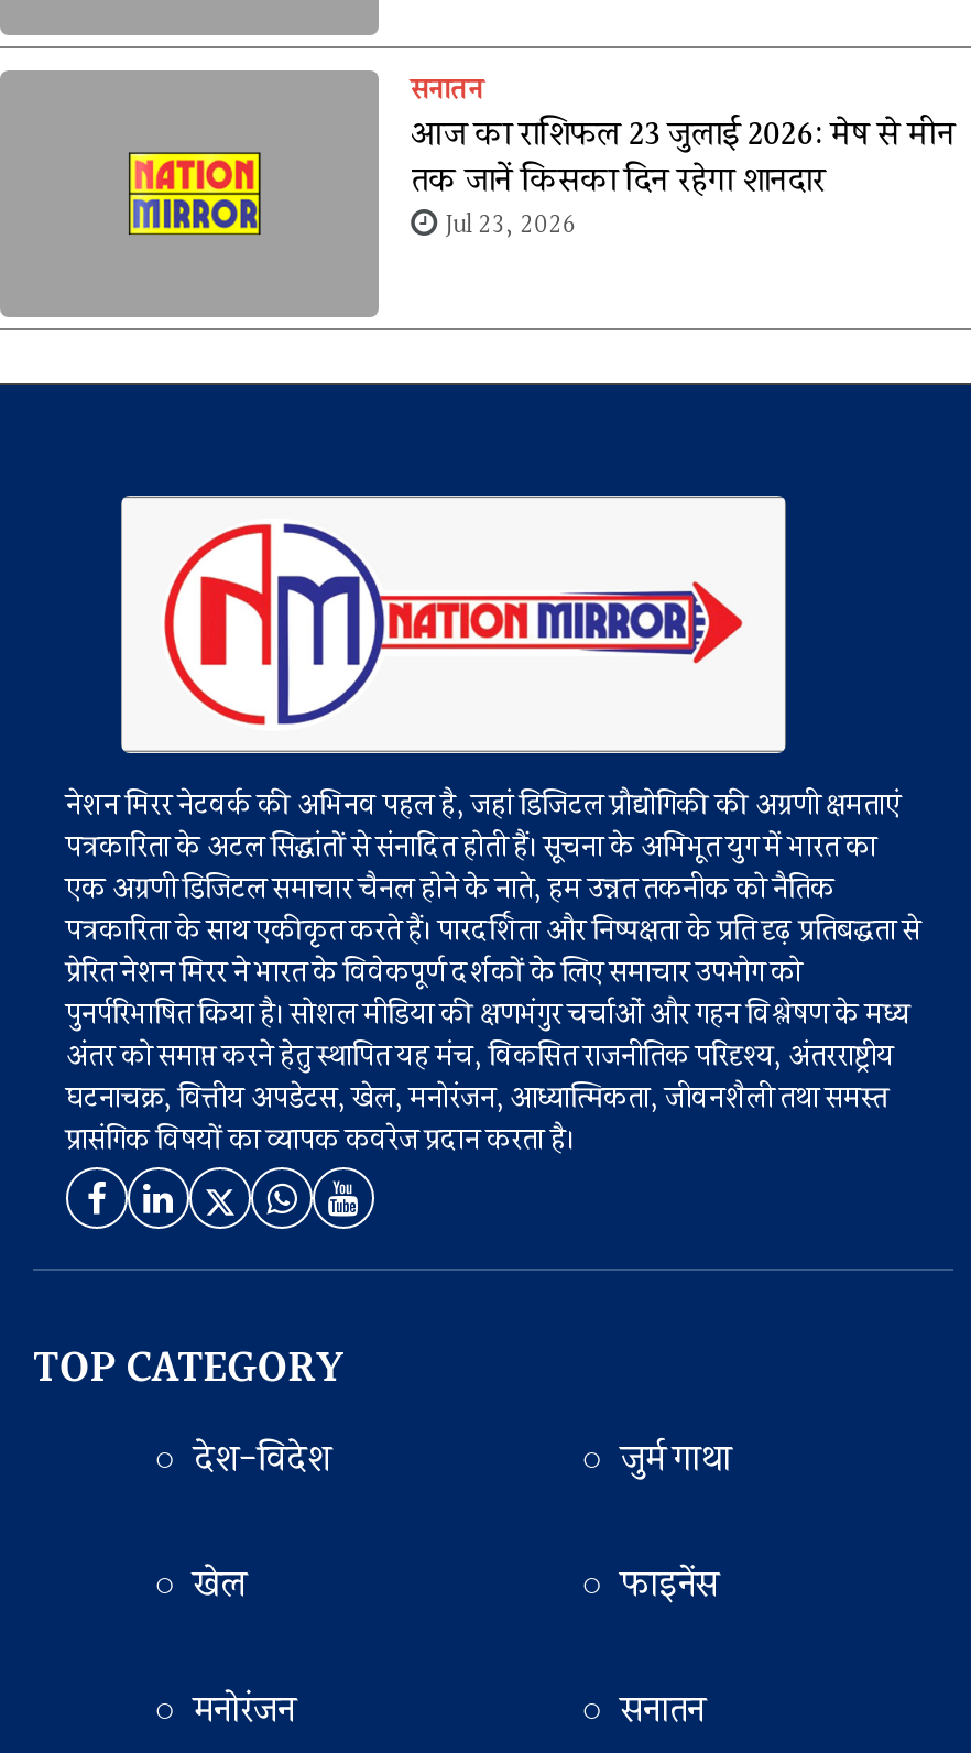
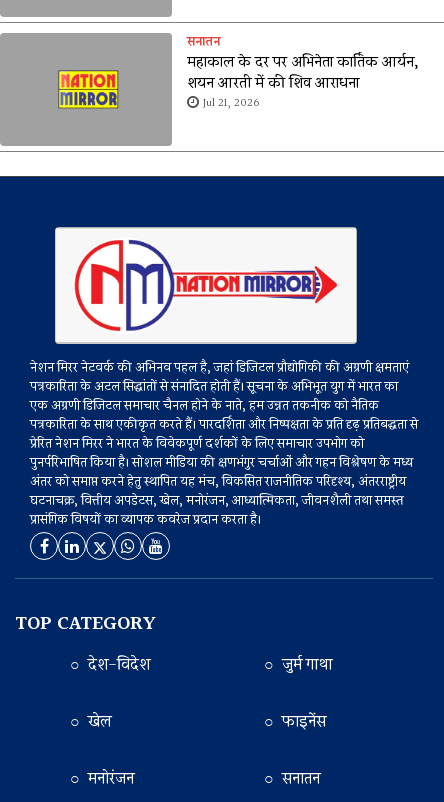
- आज का राशिफल 23 जुलाई 2026: मेष से मीन
- तक जानें किसका दिन रहेगा शानदार
- Jul 23, 2026
+ महाकाल के दर पर अभिनेता कार्तिक आर्यन,
+ शयन आरती में की शिव आराधना
+ Jul 21, 2026
